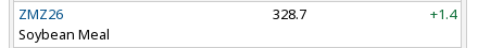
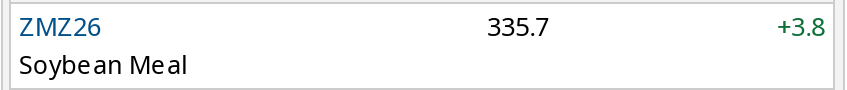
- 328.7
+ 335.7

- +1.4
+ +3.8
